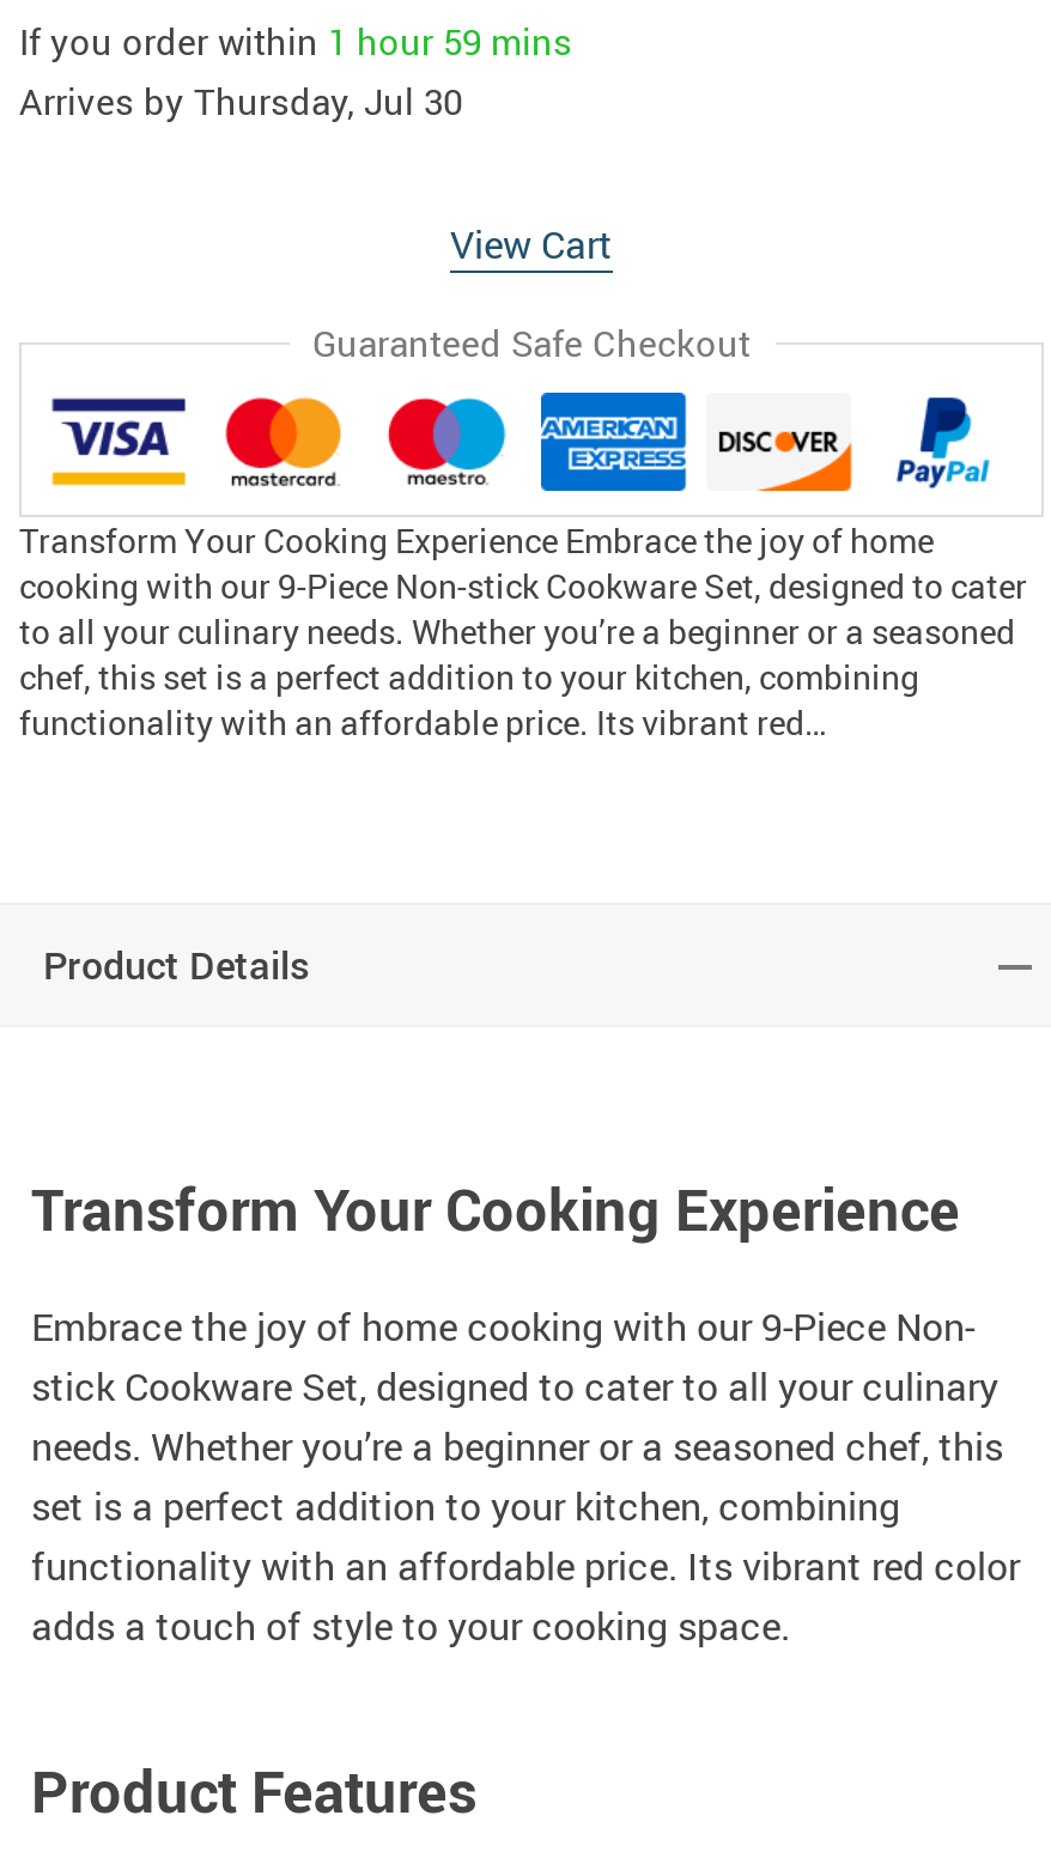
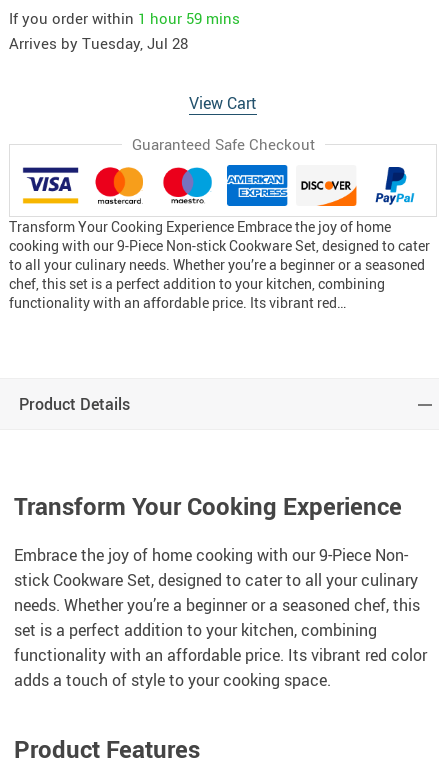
- Arrives by Thursday, Jul 30
+ Arrives by Tuesday, Jul 28
